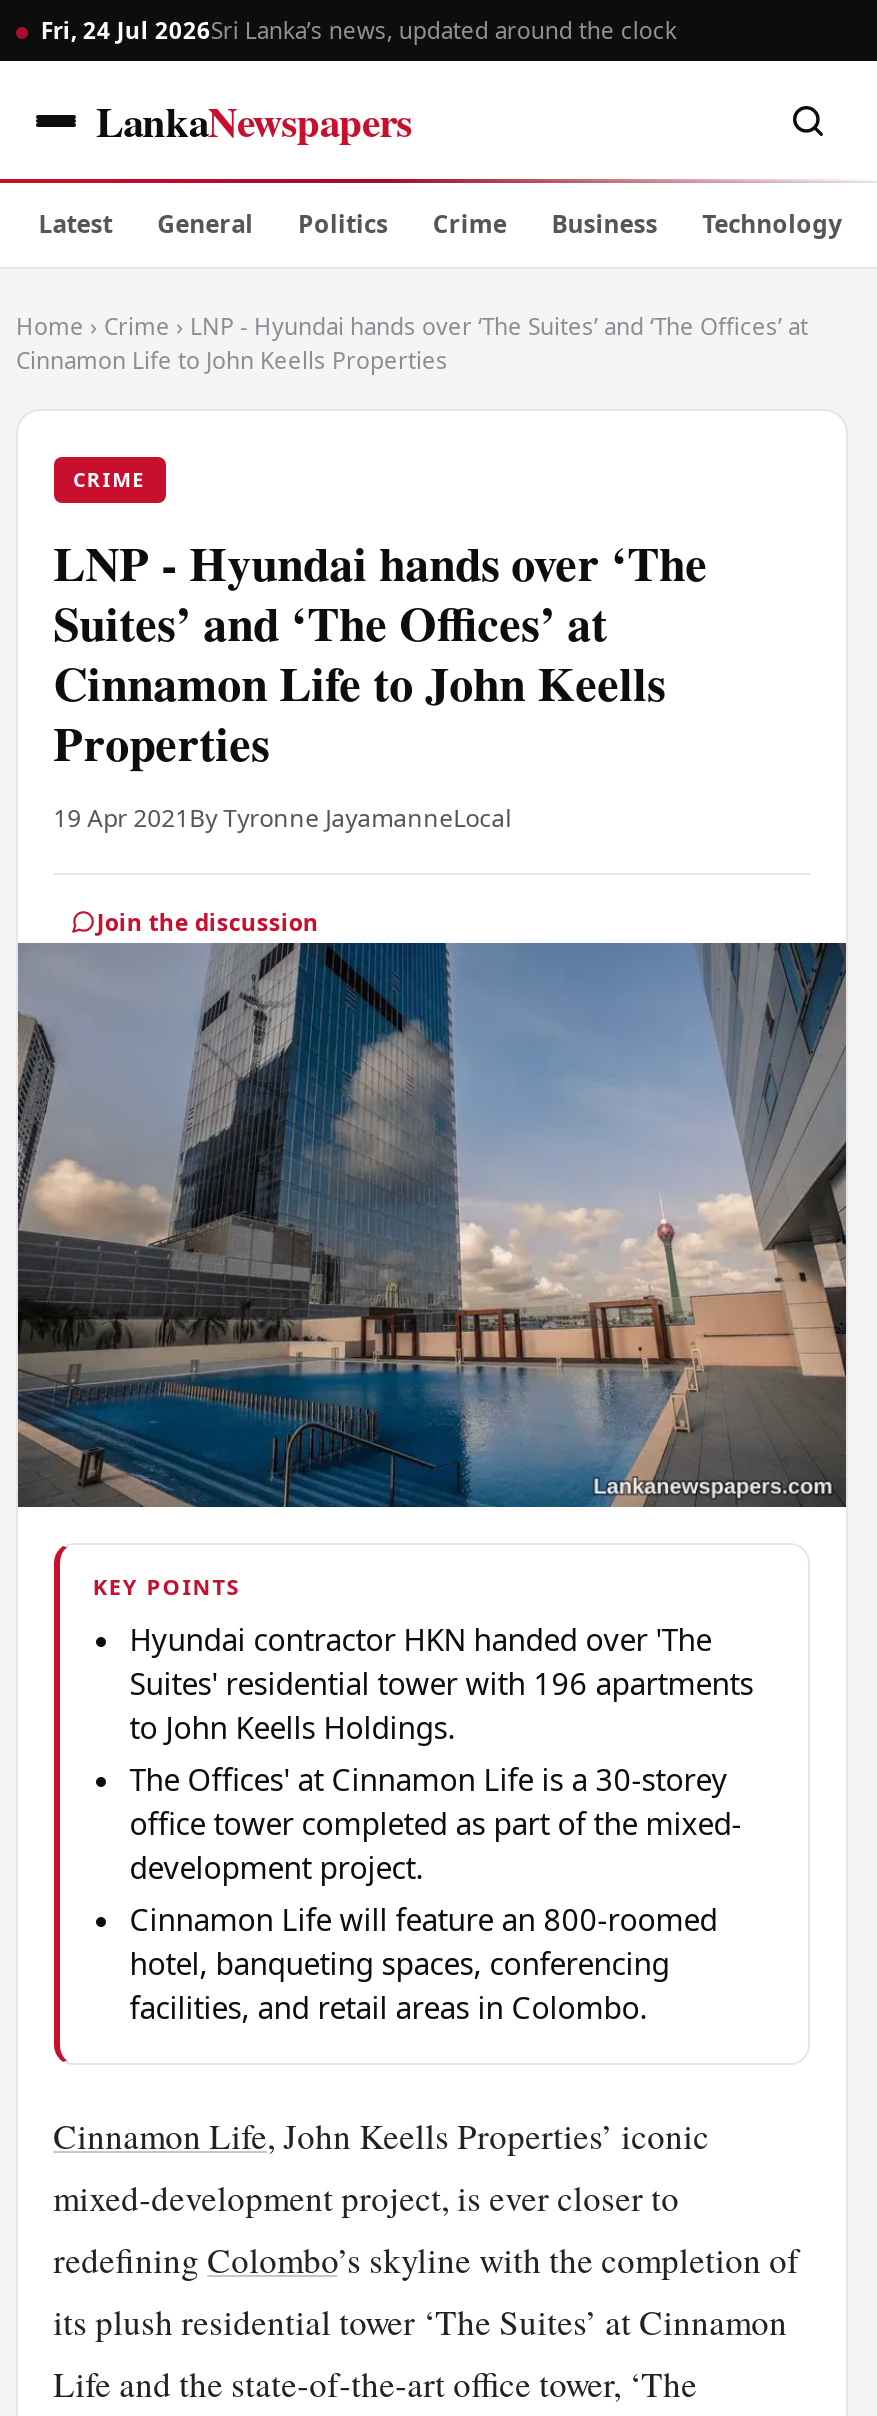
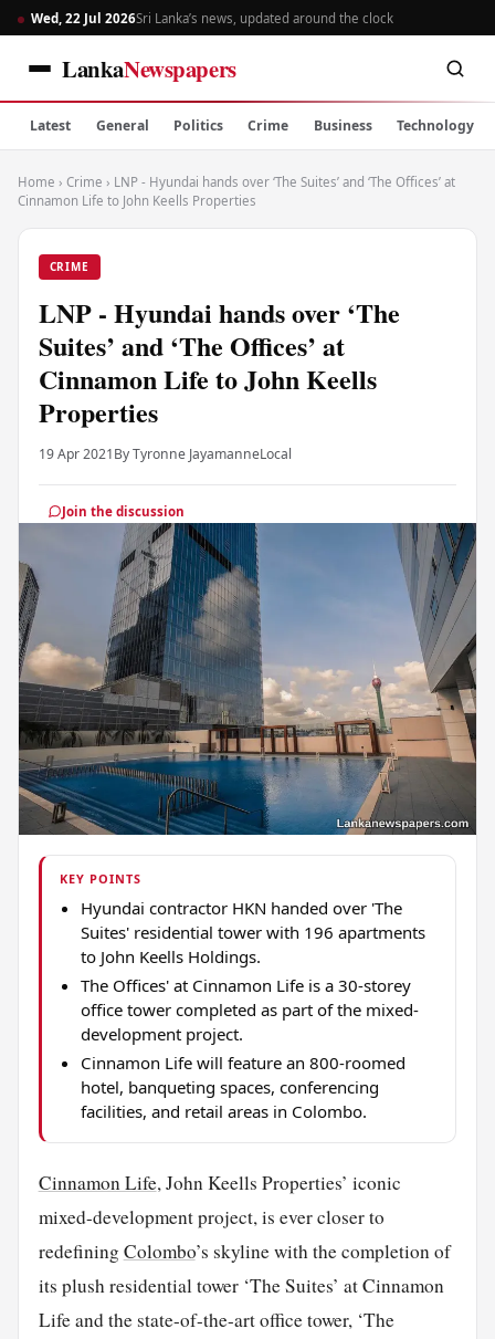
- Fri, 24 Jul 2026Sri Lanka’s news, updated around the clock
+ Wed, 22 Jul 2026Sri Lanka’s news, updated around the clock
